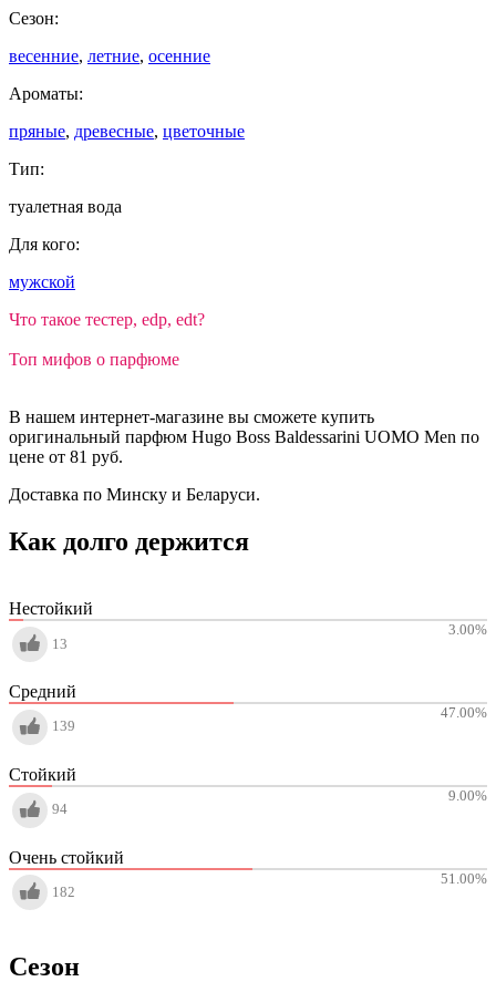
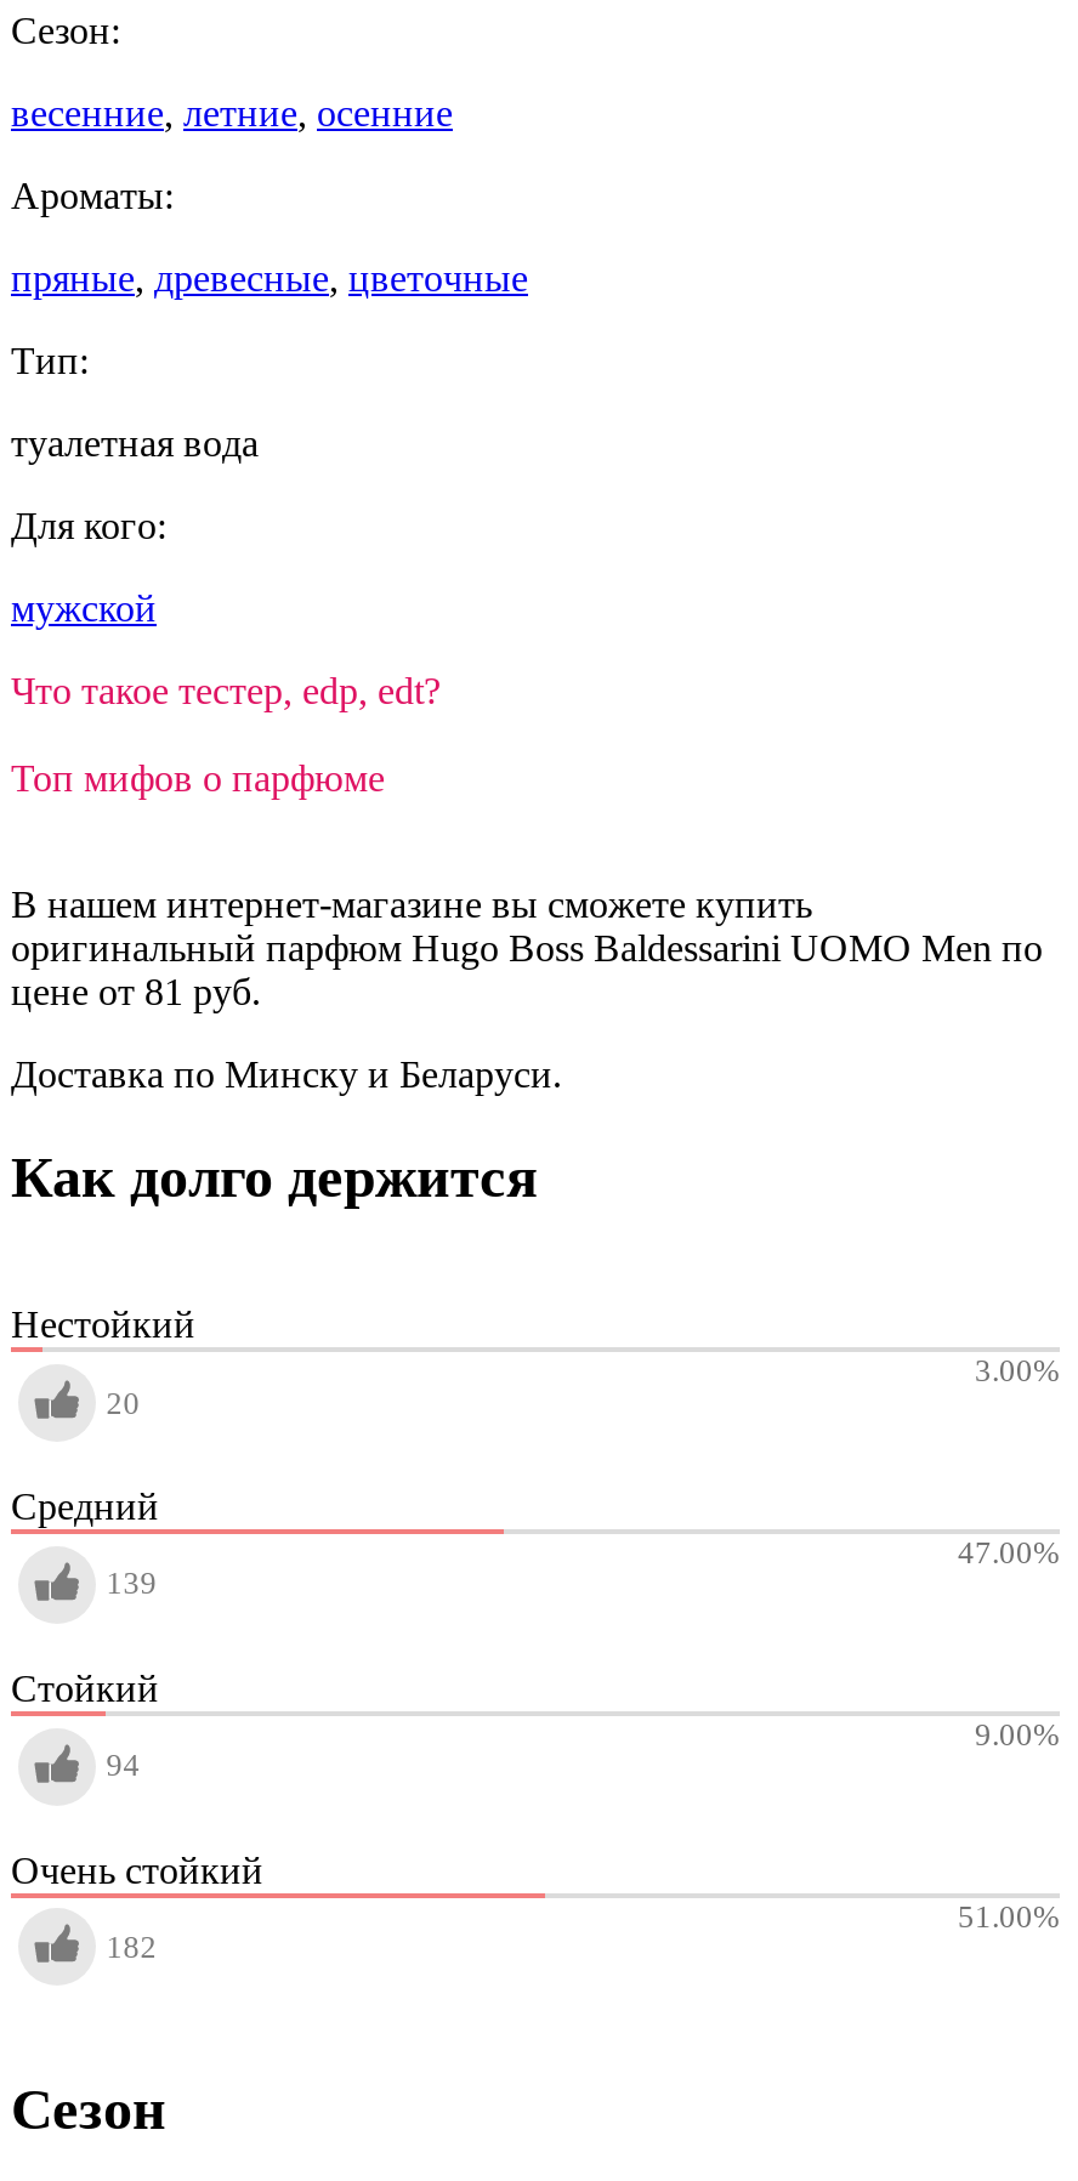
- 13
+ 20
